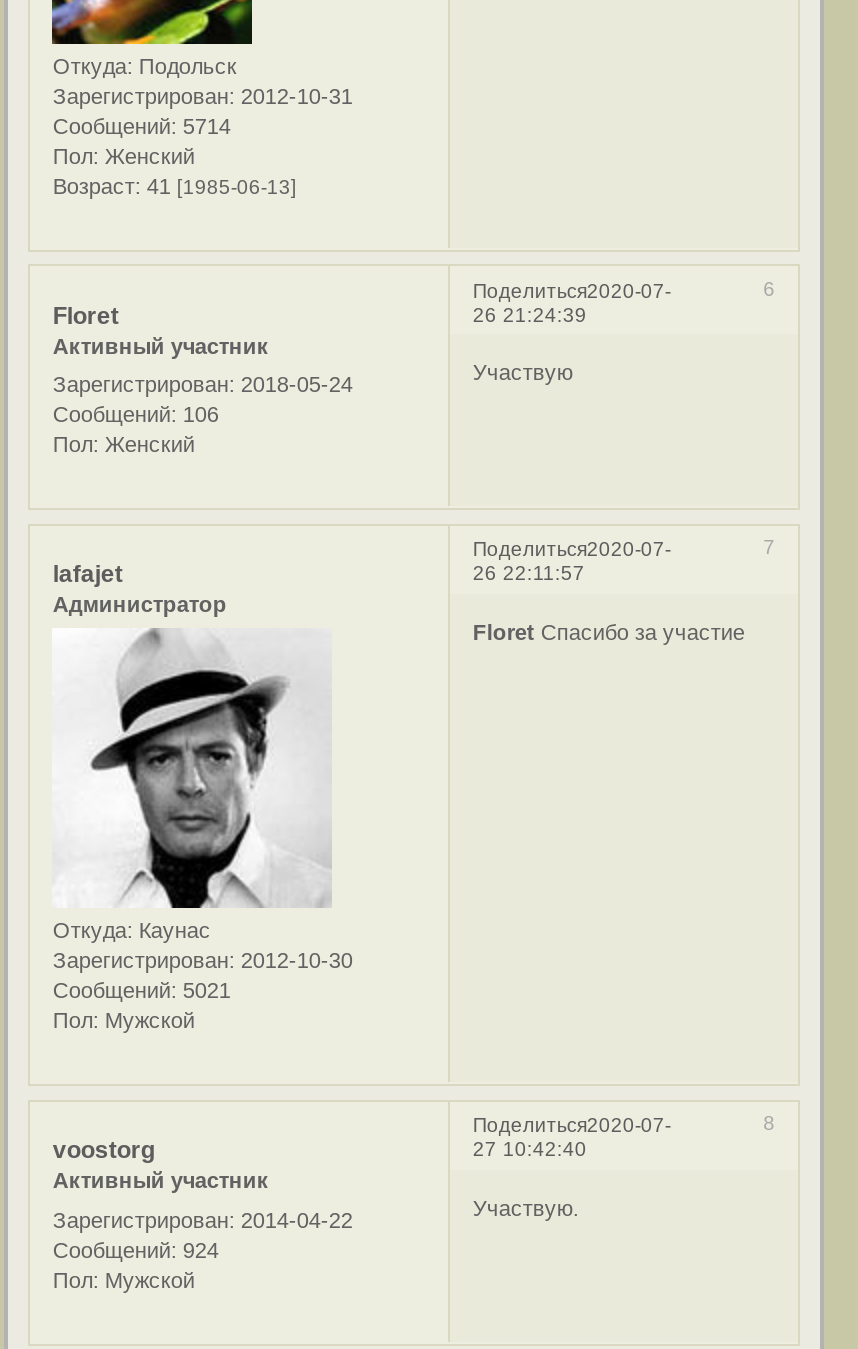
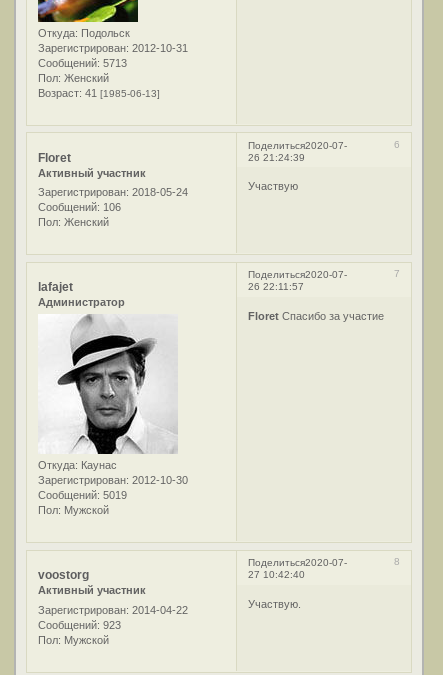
- Сообщений: 5714
+ Сообщений: 5713

- Сообщений: 5021
+ Сообщений: 5019

- Сообщений: 924
+ Сообщений: 923
